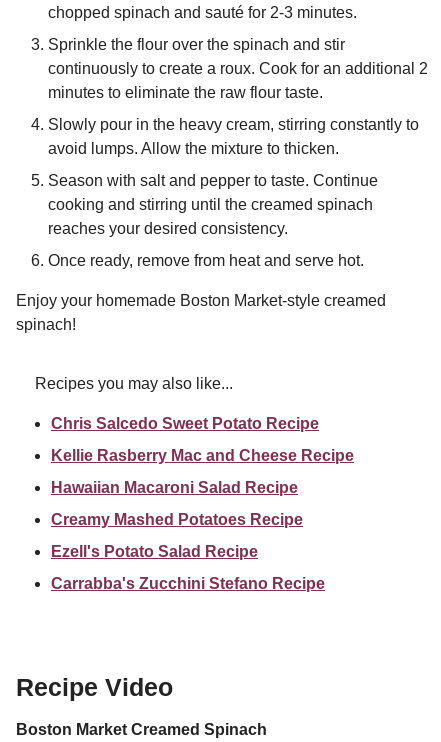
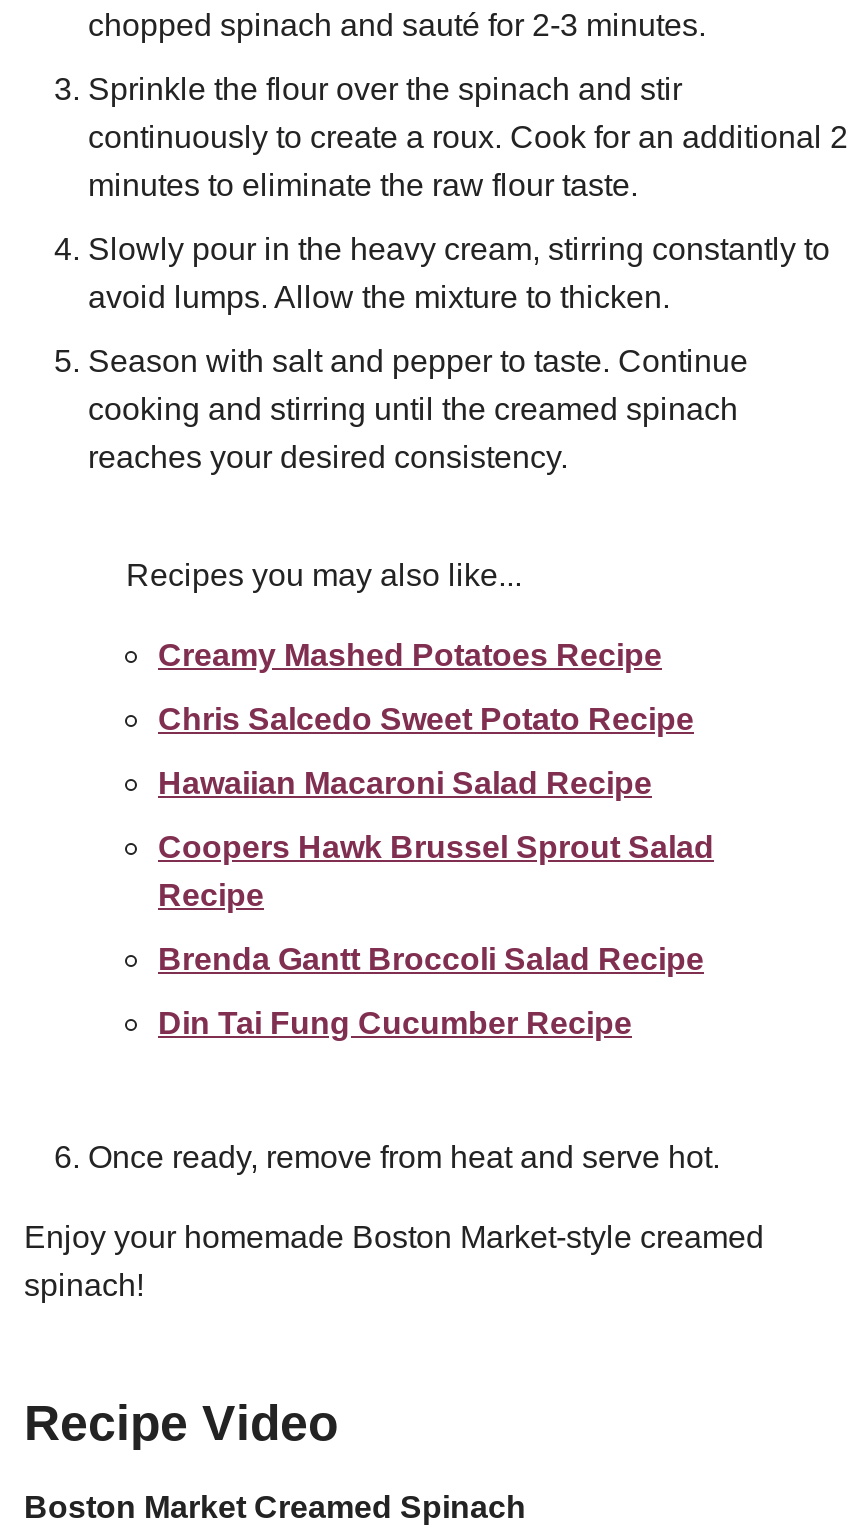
+ Coopers Hawk Brussel Sprout Salad
+ Recipe
+ Brenda Gantt Broccoli Salad Recipe
+ Din Tai Fung Cucumber Recipe

moved down: Once ready, remove from heat and serve hot. | Enjoy your homemade Boston Market-style creamed | spinach!

moved up: Recipes you may also like... | Chris Salcedo Sweet Potato Recipe

- Kellie Rasberry Mac and Cheese Recipe
- Ezell's Potato Salad Recipe
- Carrabba's Zucchini Stefano Recipe

moved up: Hawaiian Macaroni Salad Recipe | Creamy Mashed Potatoes Recipe
